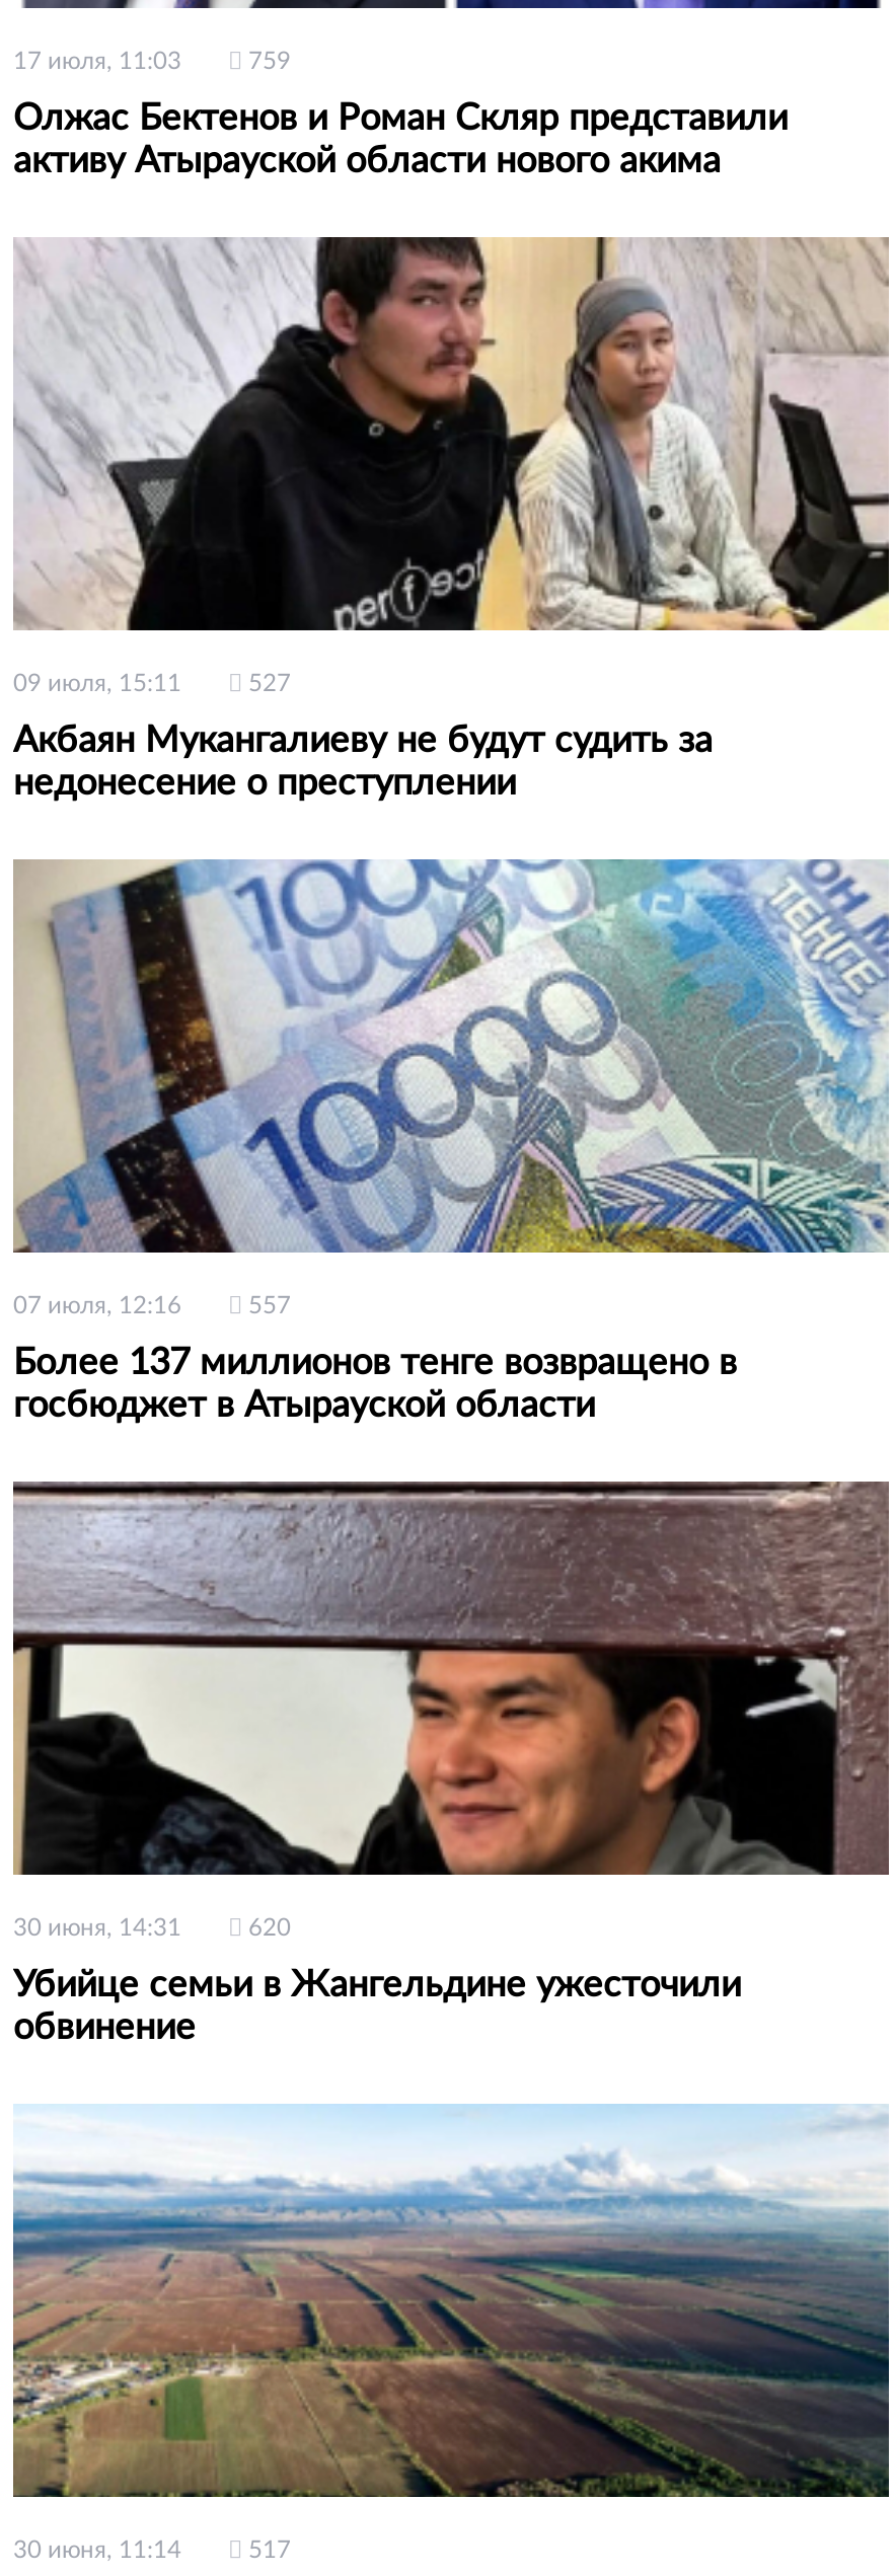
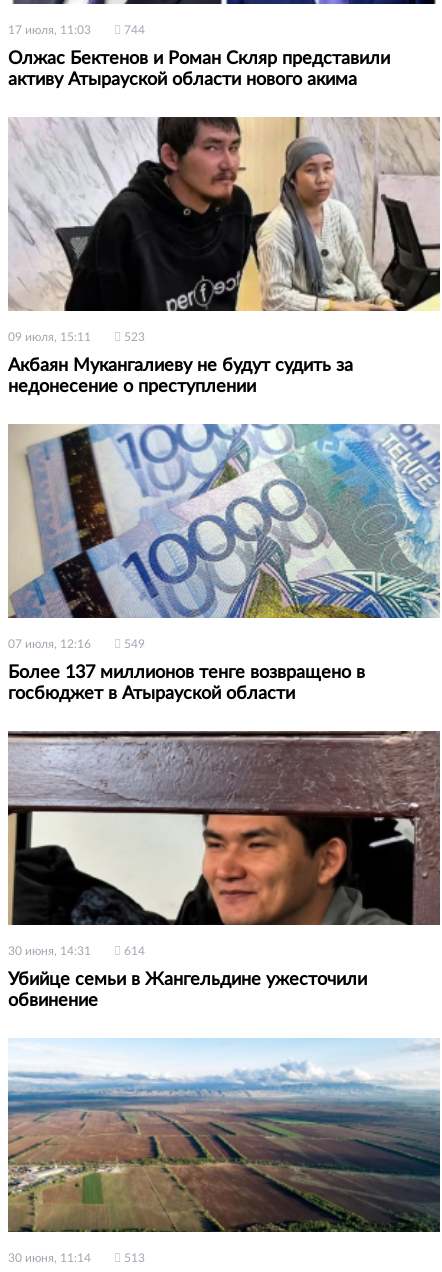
- 759
+ 744

- 527
+ 523

- 557
+ 549

- 620
+ 614

- 517
+ 513
